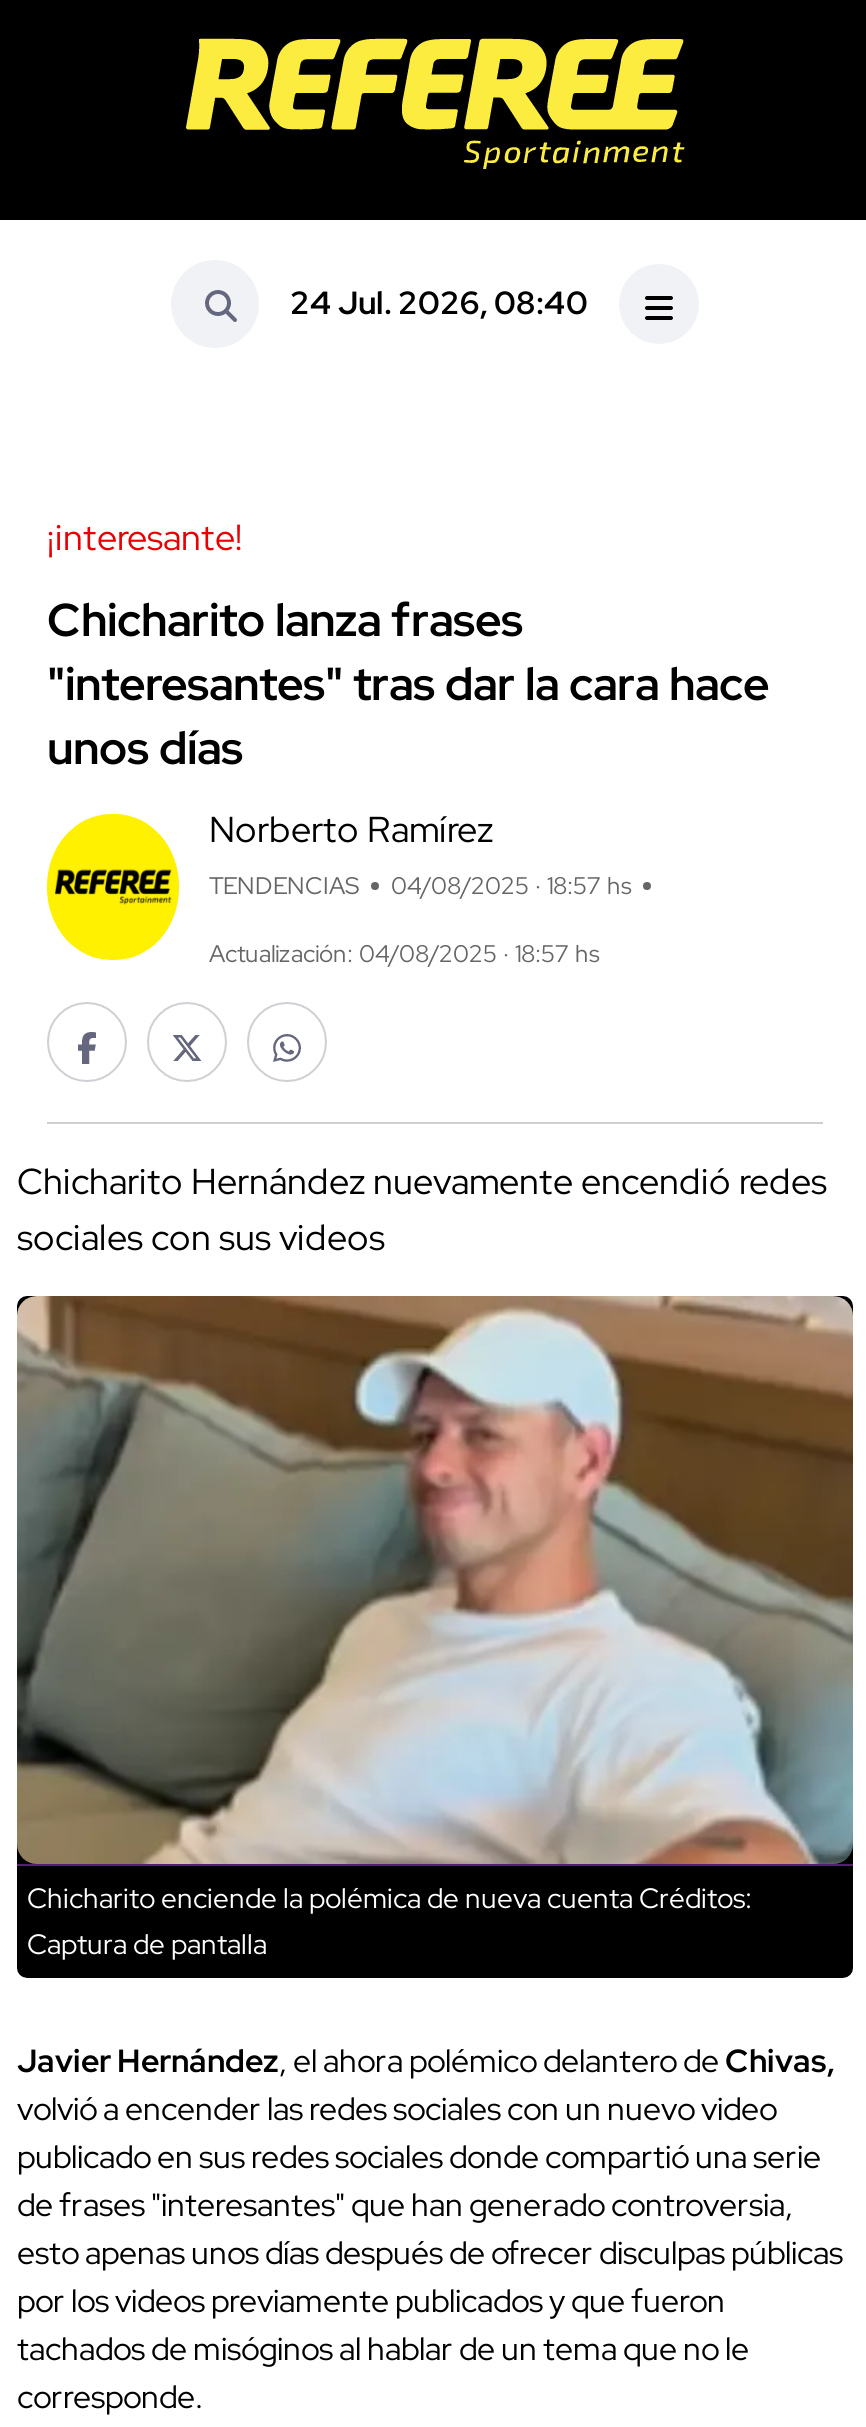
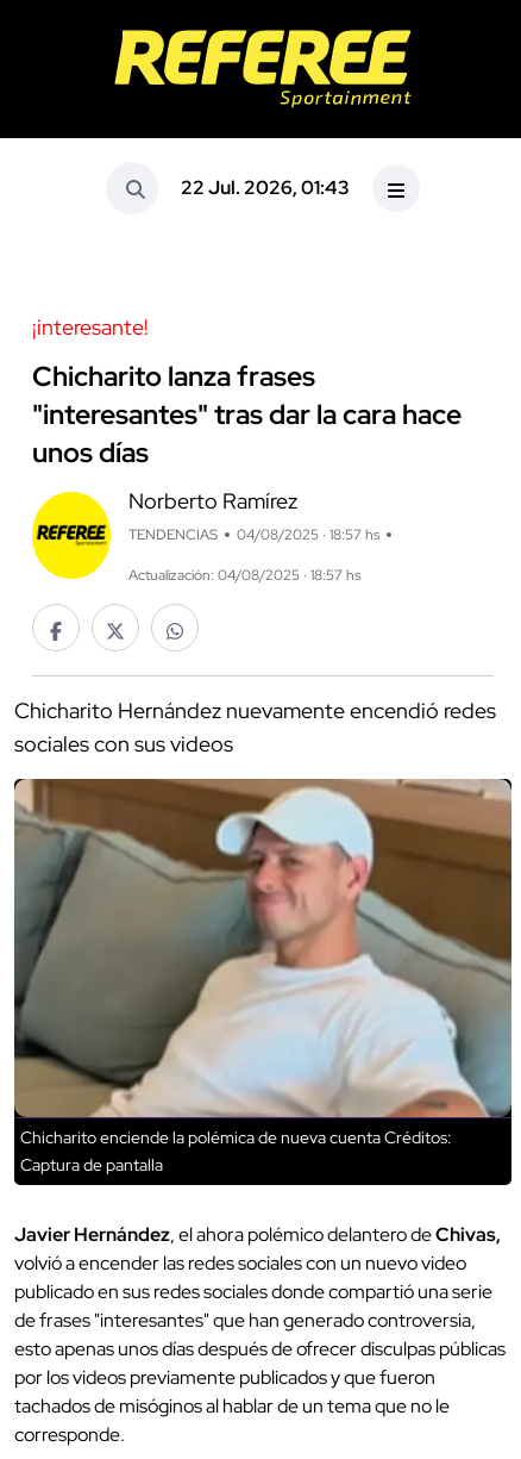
- 24 Jul. 2026, 08:40
+ 22 Jul. 2026, 01:43
